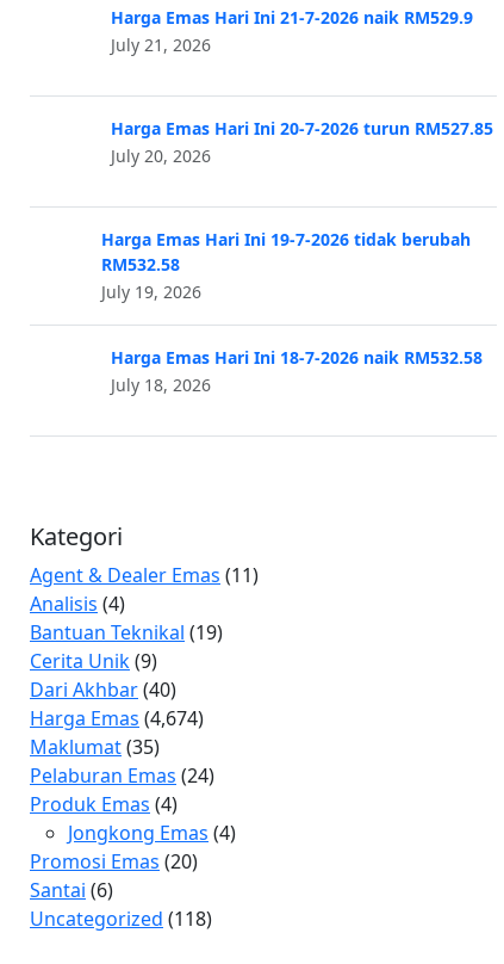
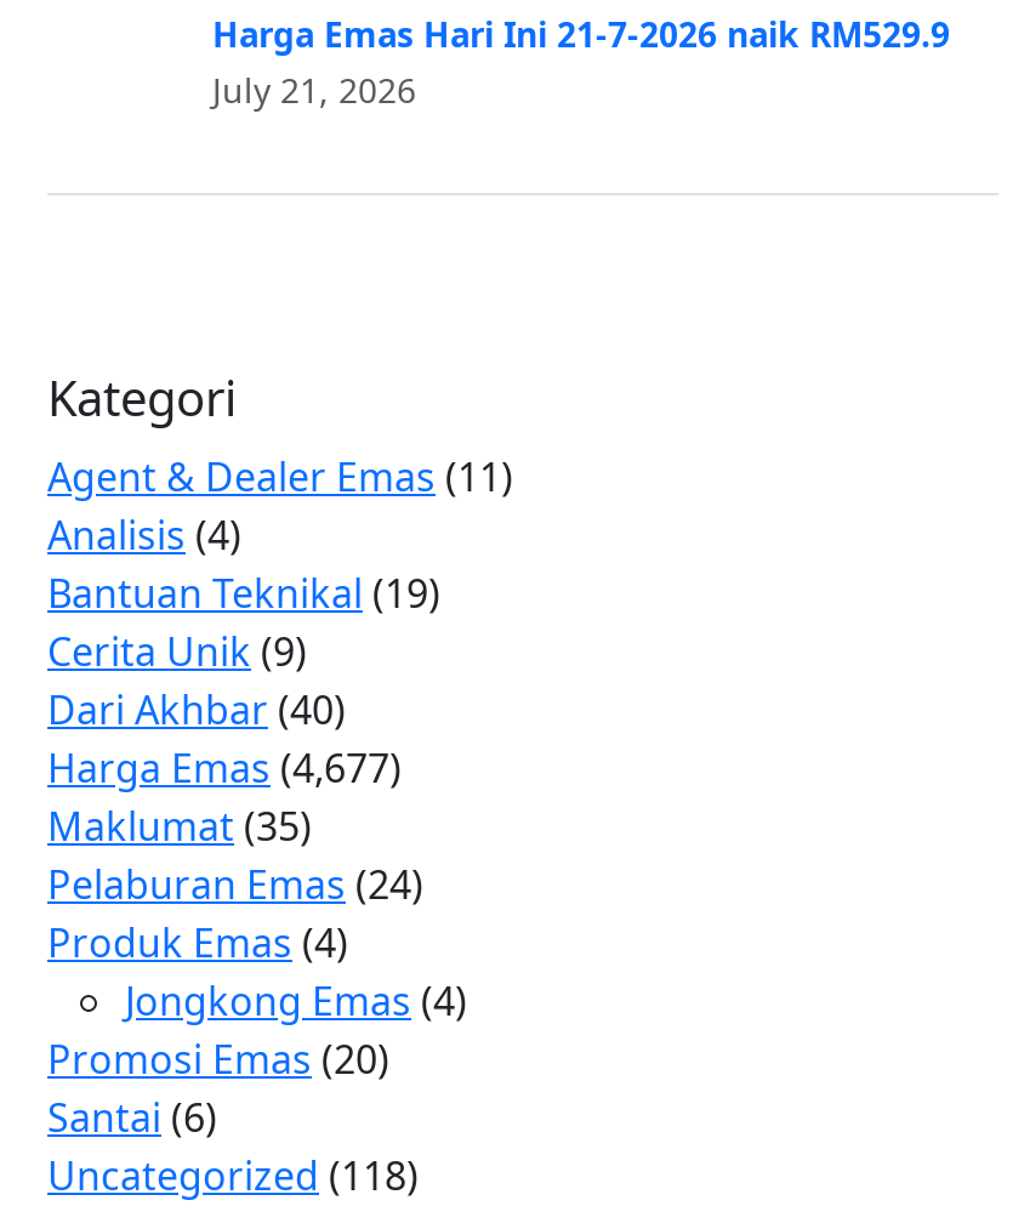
- Harga Emas Hari Ini 20-7-2026 turun RM527.85
- July 20, 2026

- Harga Emas Hari Ini 19-7-2026 tidak berubah
- RM532.58
- July 19, 2026
- Harga Emas Hari Ini 18-7-2026 naik RM532.58
- July 18, 2026

- Harga Emas (4,674)
+ Harga Emas (4,677)
